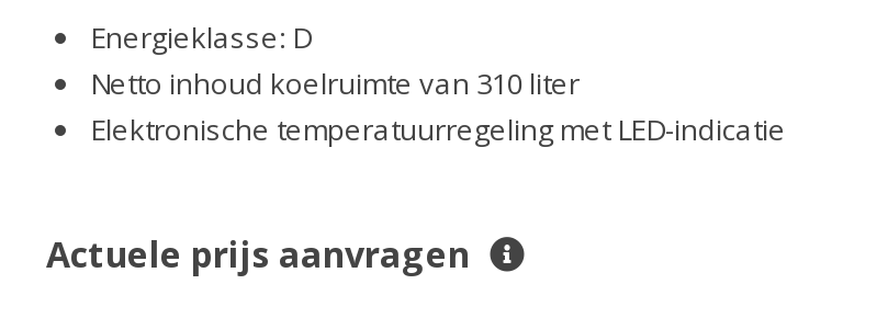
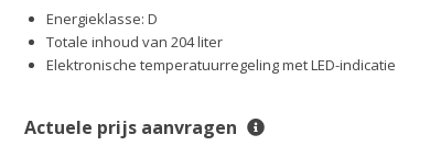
- Netto inhoud koelruimte van 310 liter
+ Totale inhoud van 204 liter
